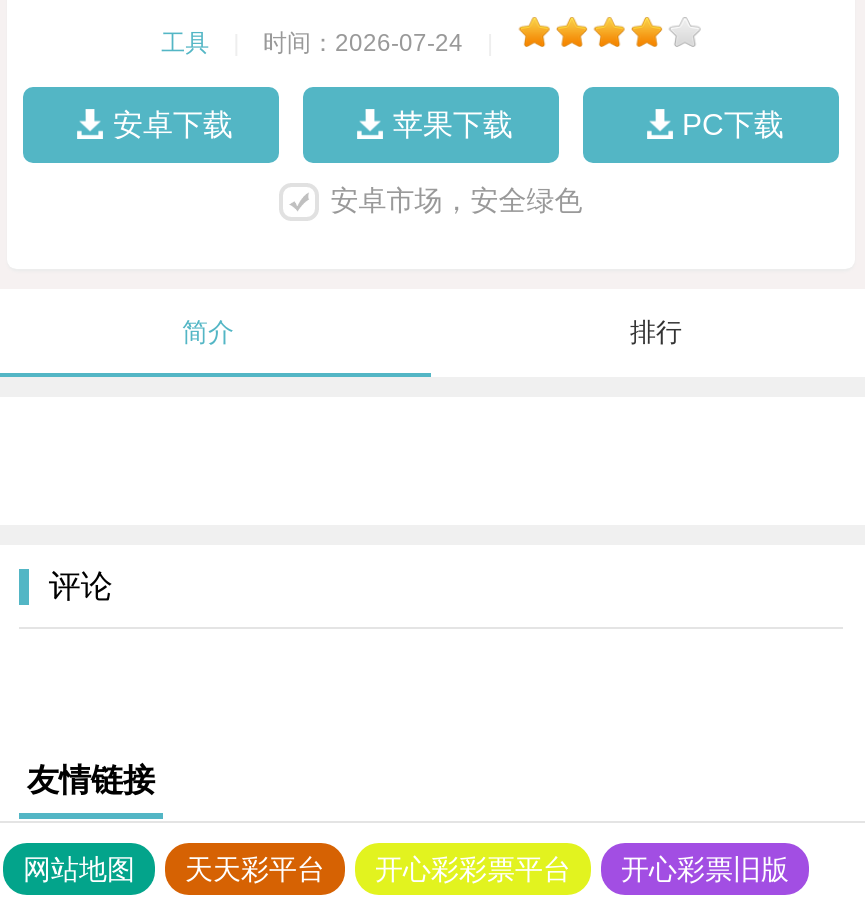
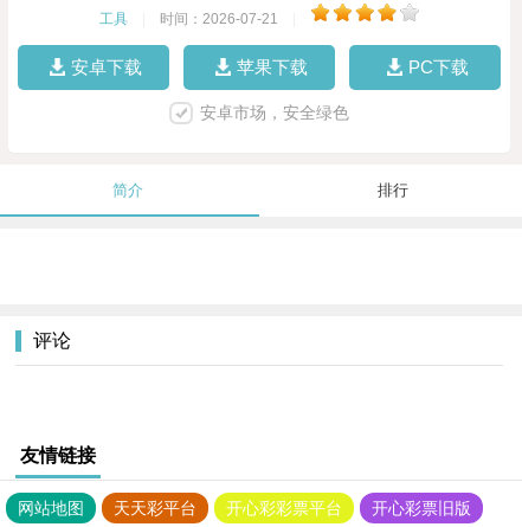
- 时间：2026-07-24
+ 时间：2026-07-21
